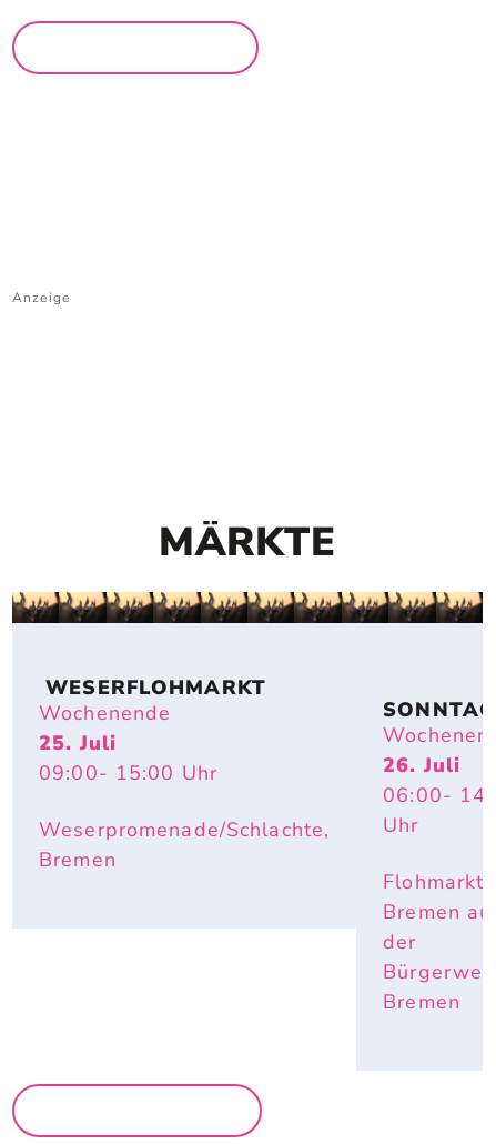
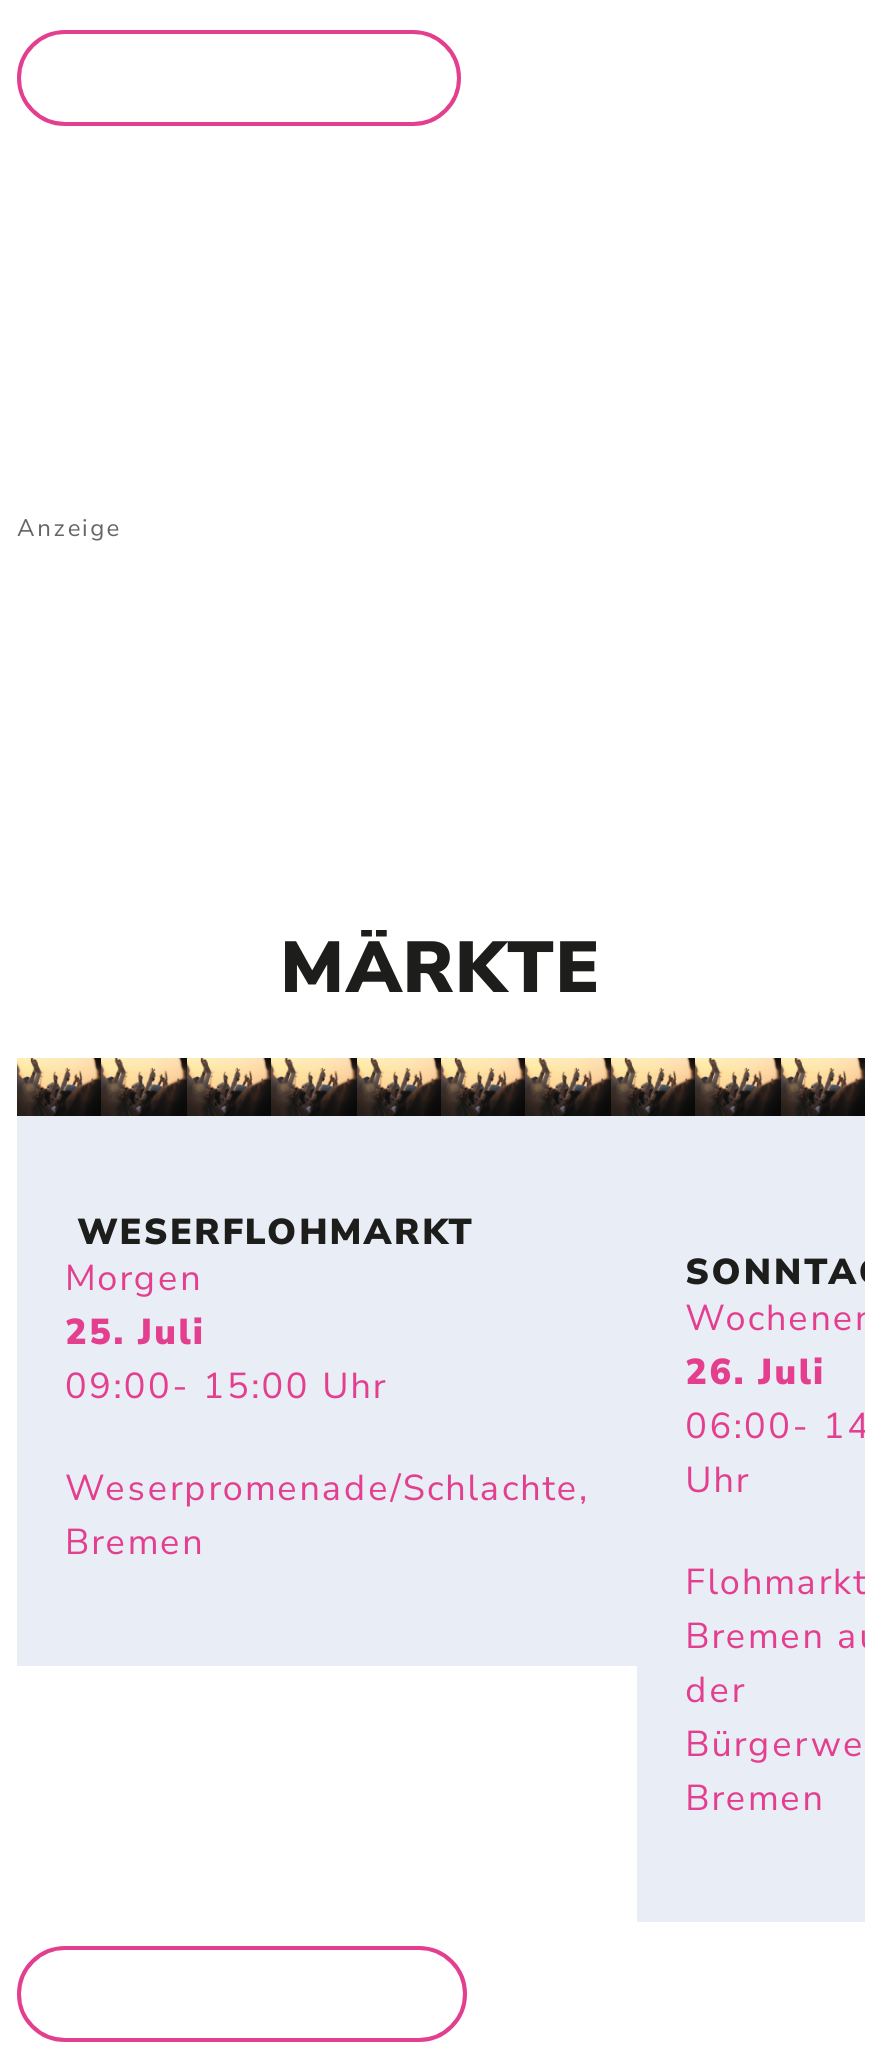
- Wochenende
+ Morgen
